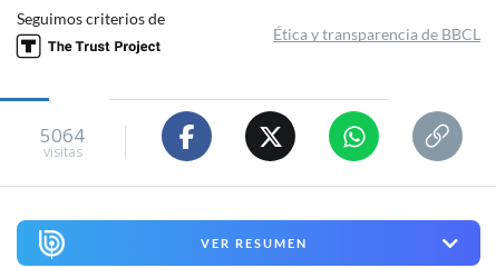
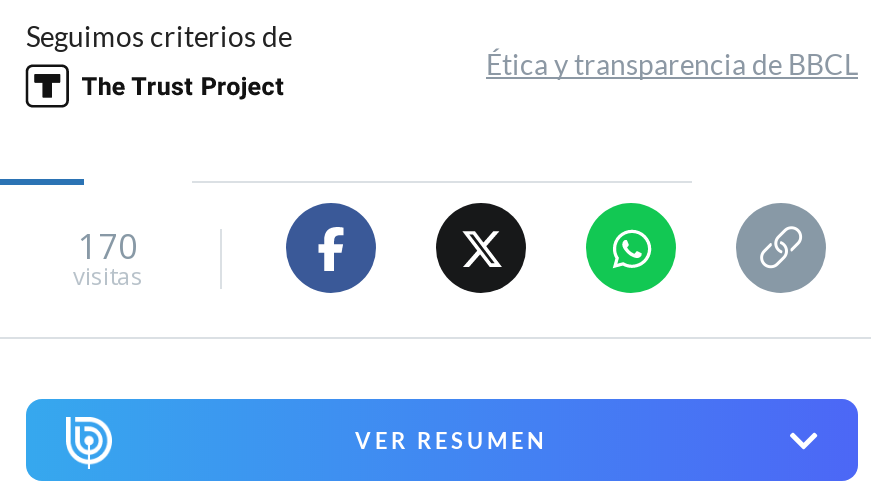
- 5064
+ 170
